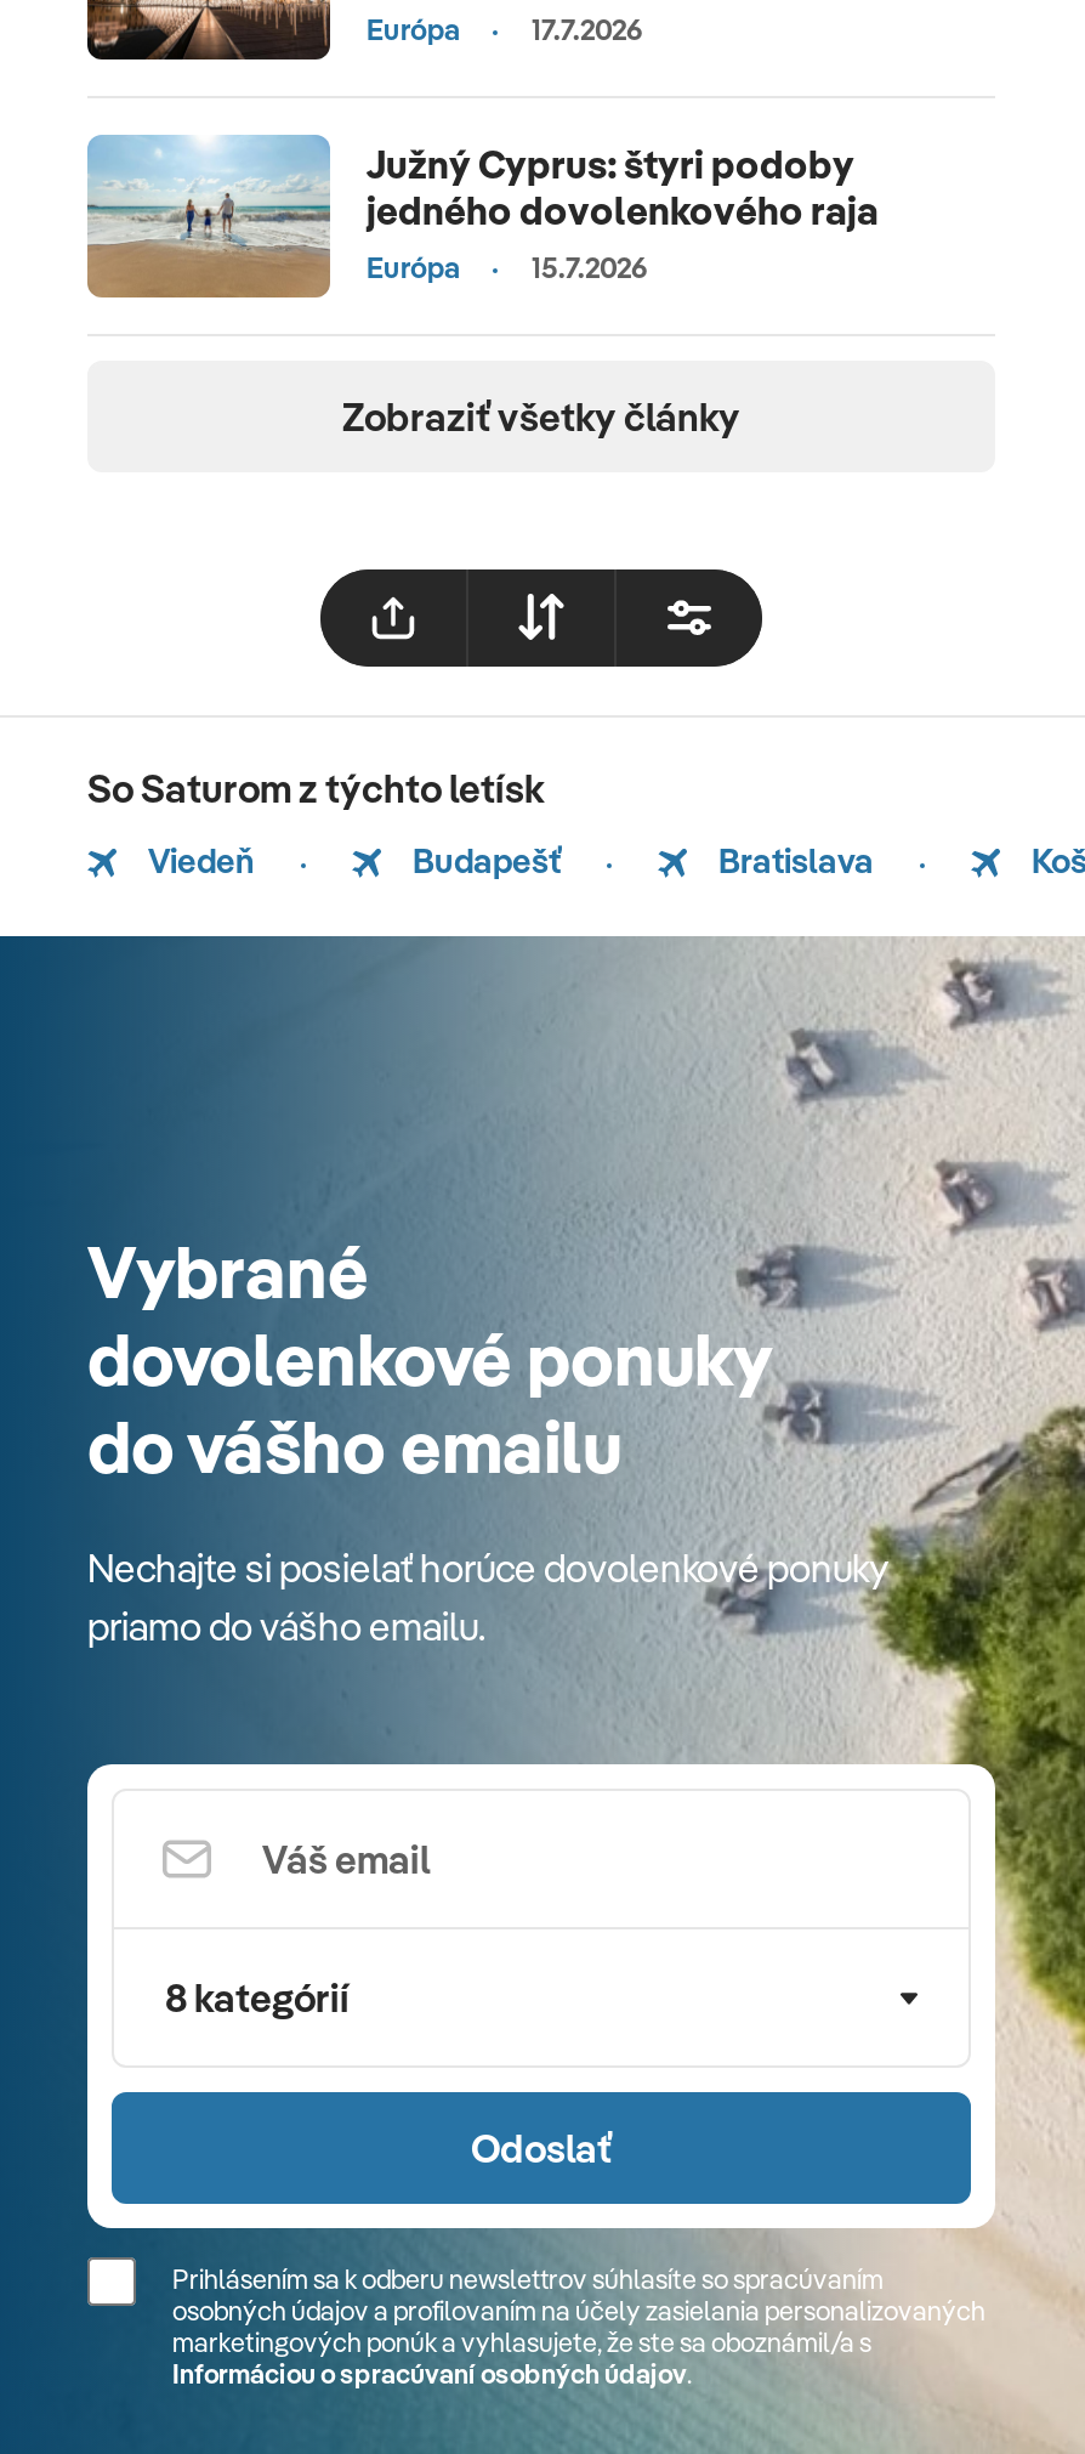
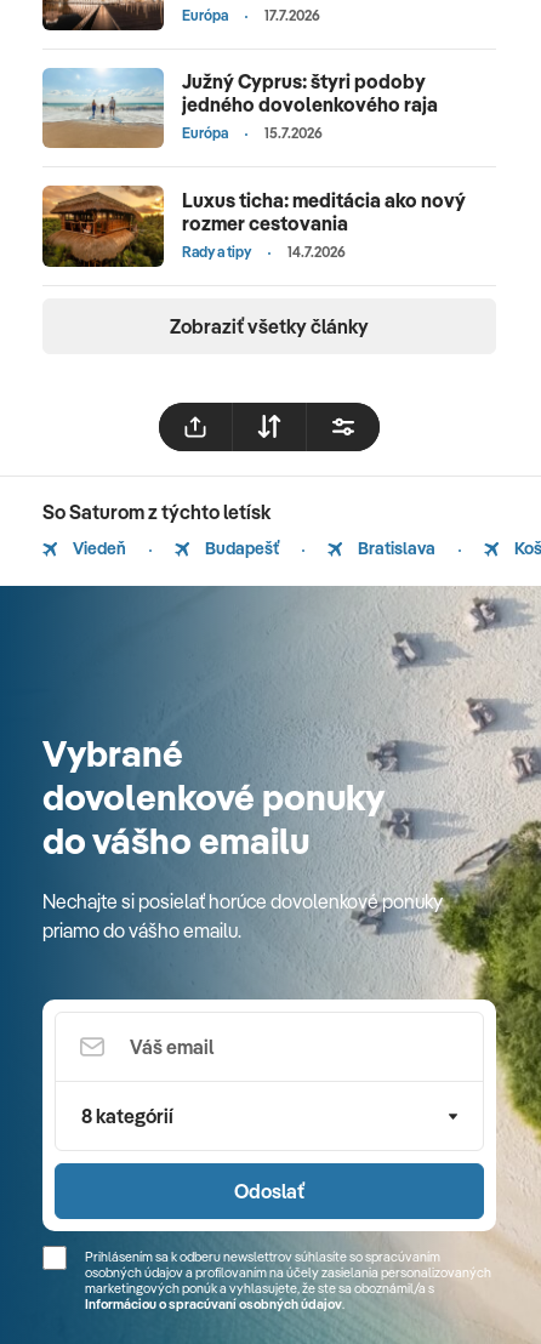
+ [image]
+ Luxus ticha: meditácia ako nový
+ rozmer cestovania
+ Rady a tipy
+ 14.7.2026
